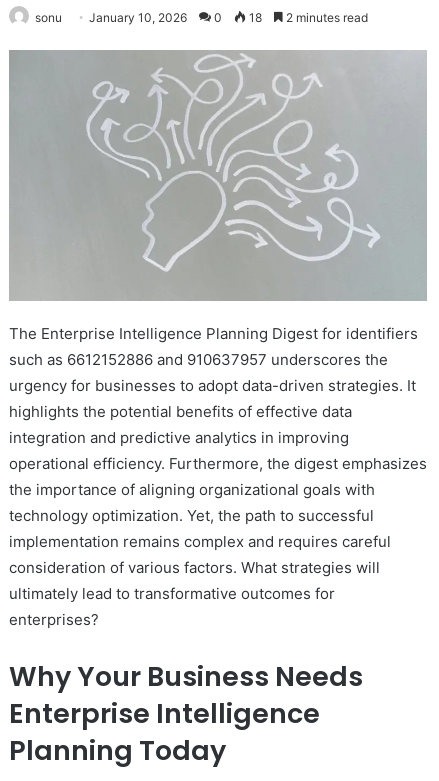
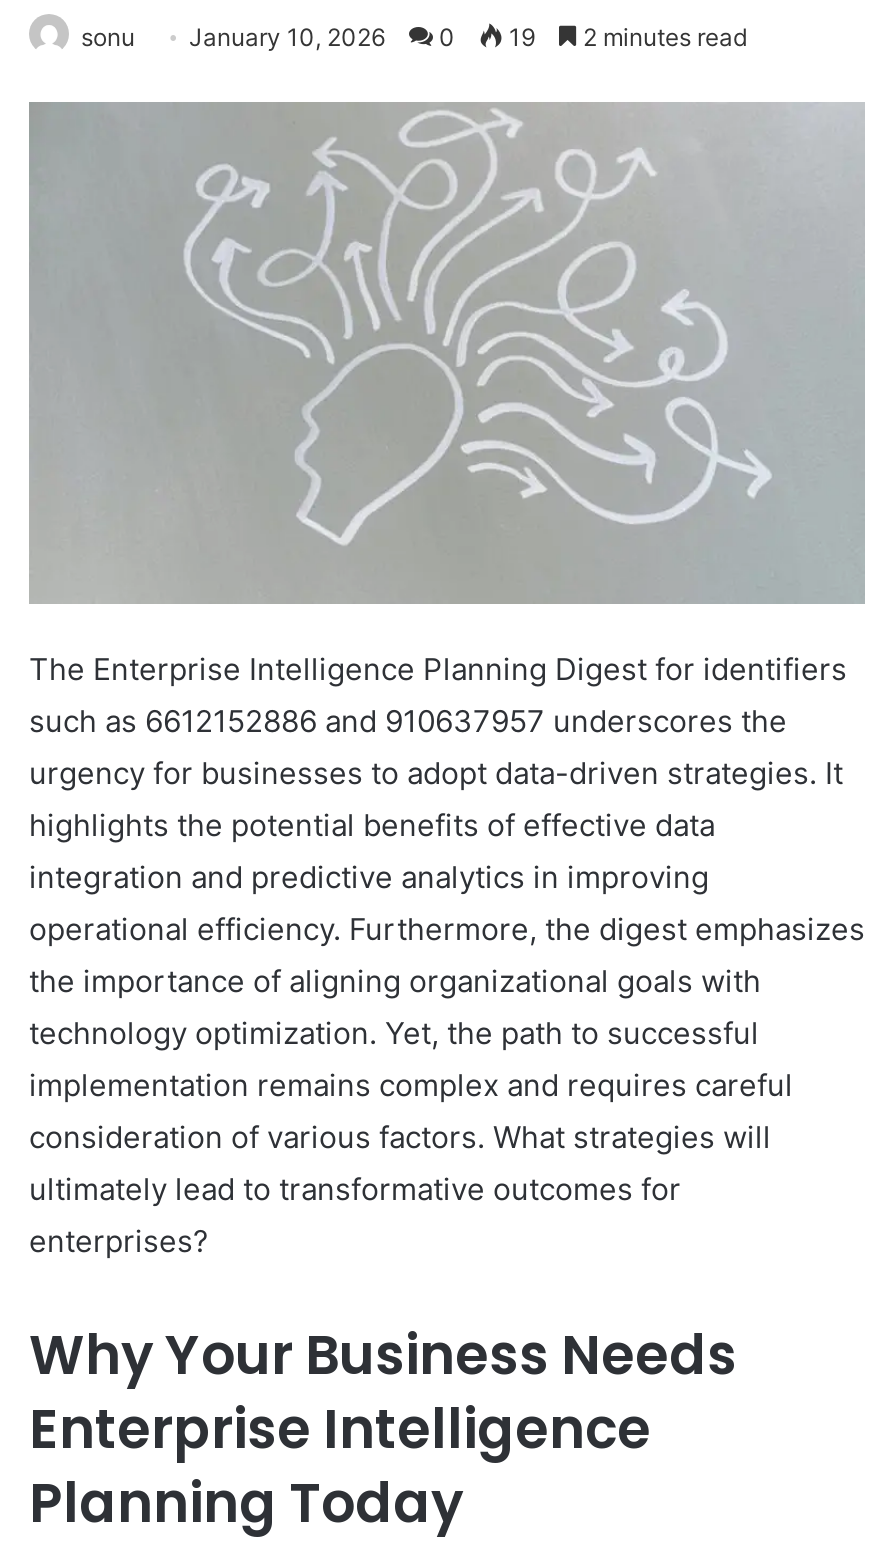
- sonu January 10, 2026 0 18 2 minutes read
+ sonu January 10, 2026 0 19 2 minutes read
